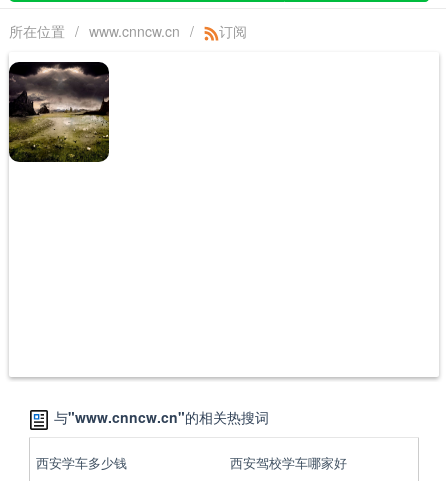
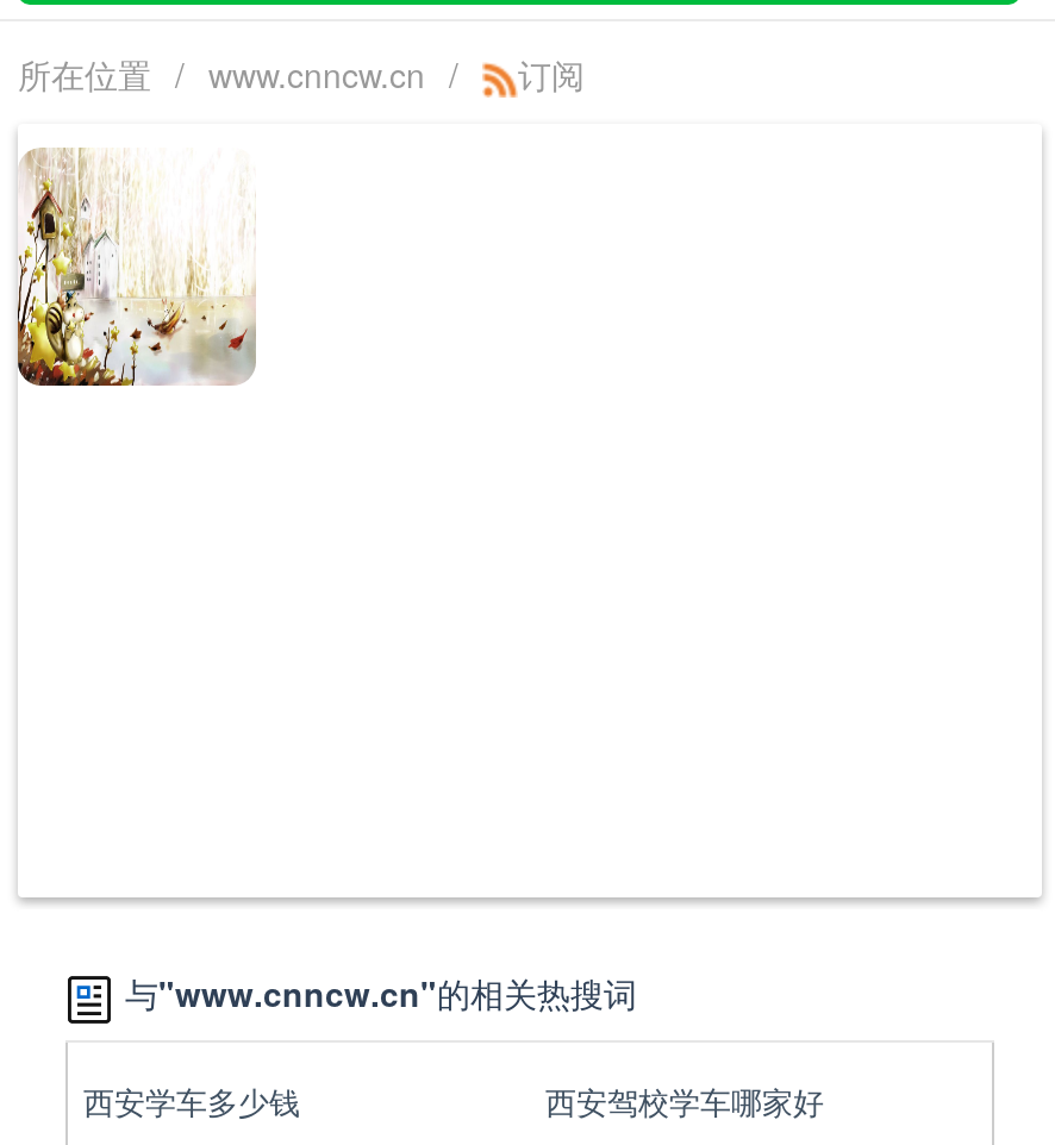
- [image]
+ [image]
